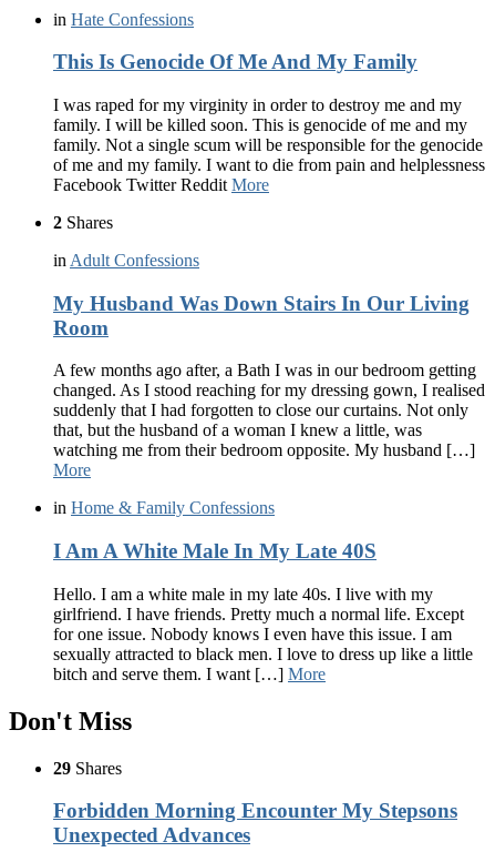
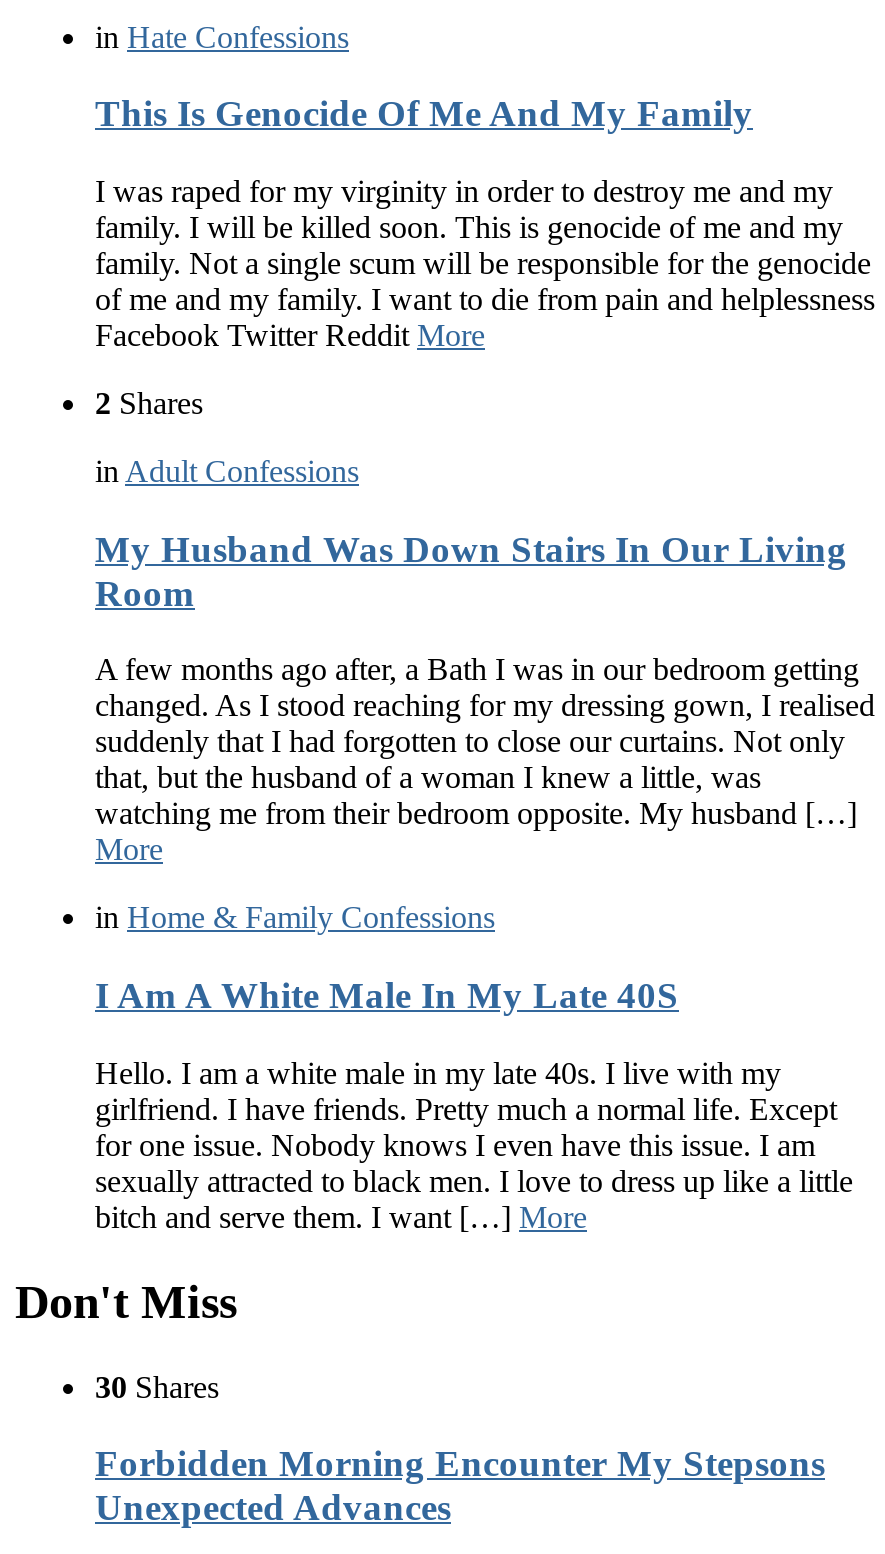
- 29 Shares
+ 30 Shares
